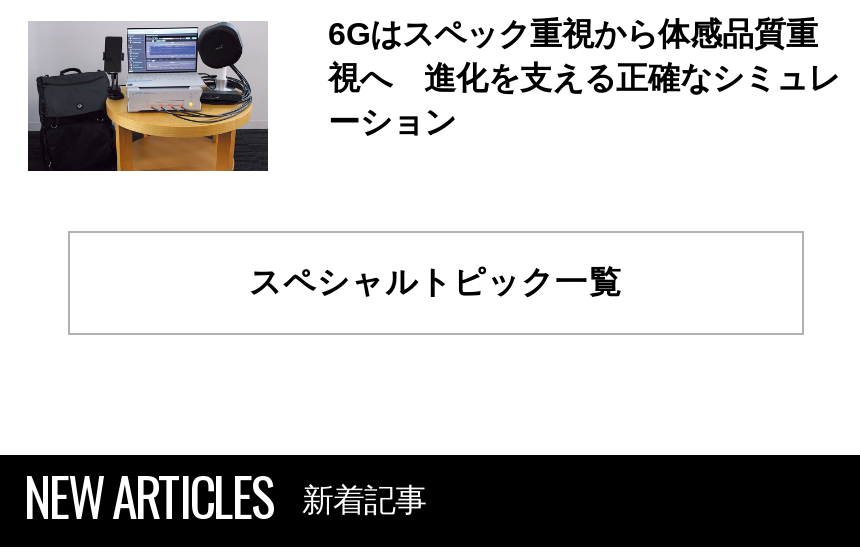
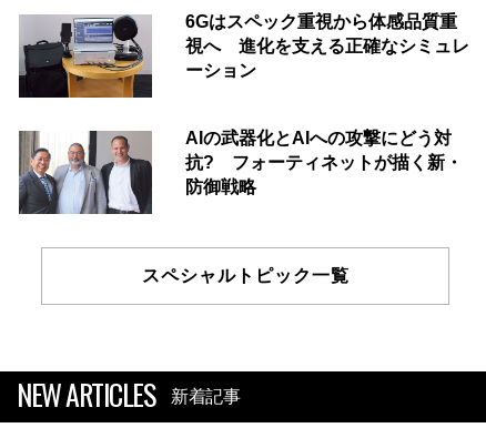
+ [image]
+ AIの武器化とAIへの攻撃にどう対
+ 抗? フォーティネットが描く新・
+ 防御戦略
